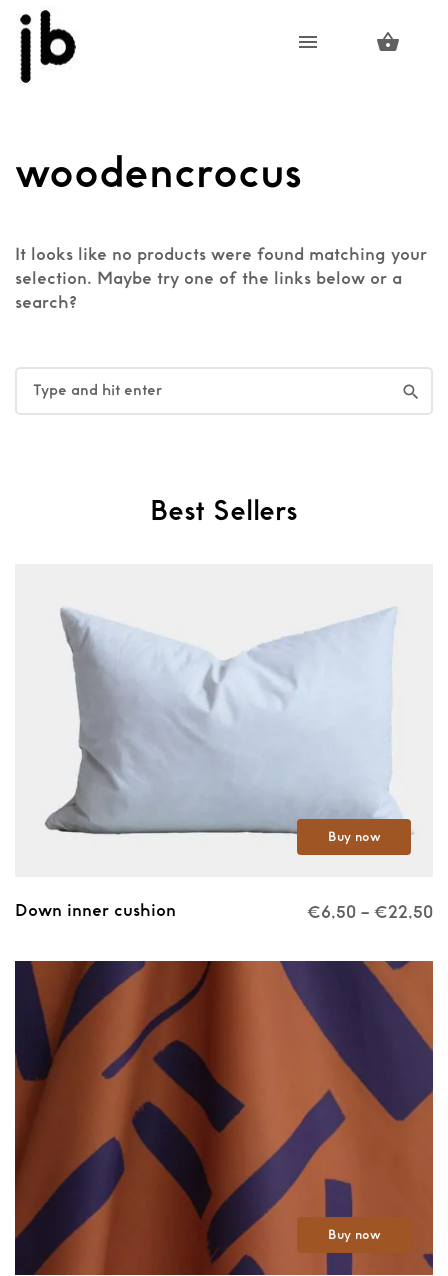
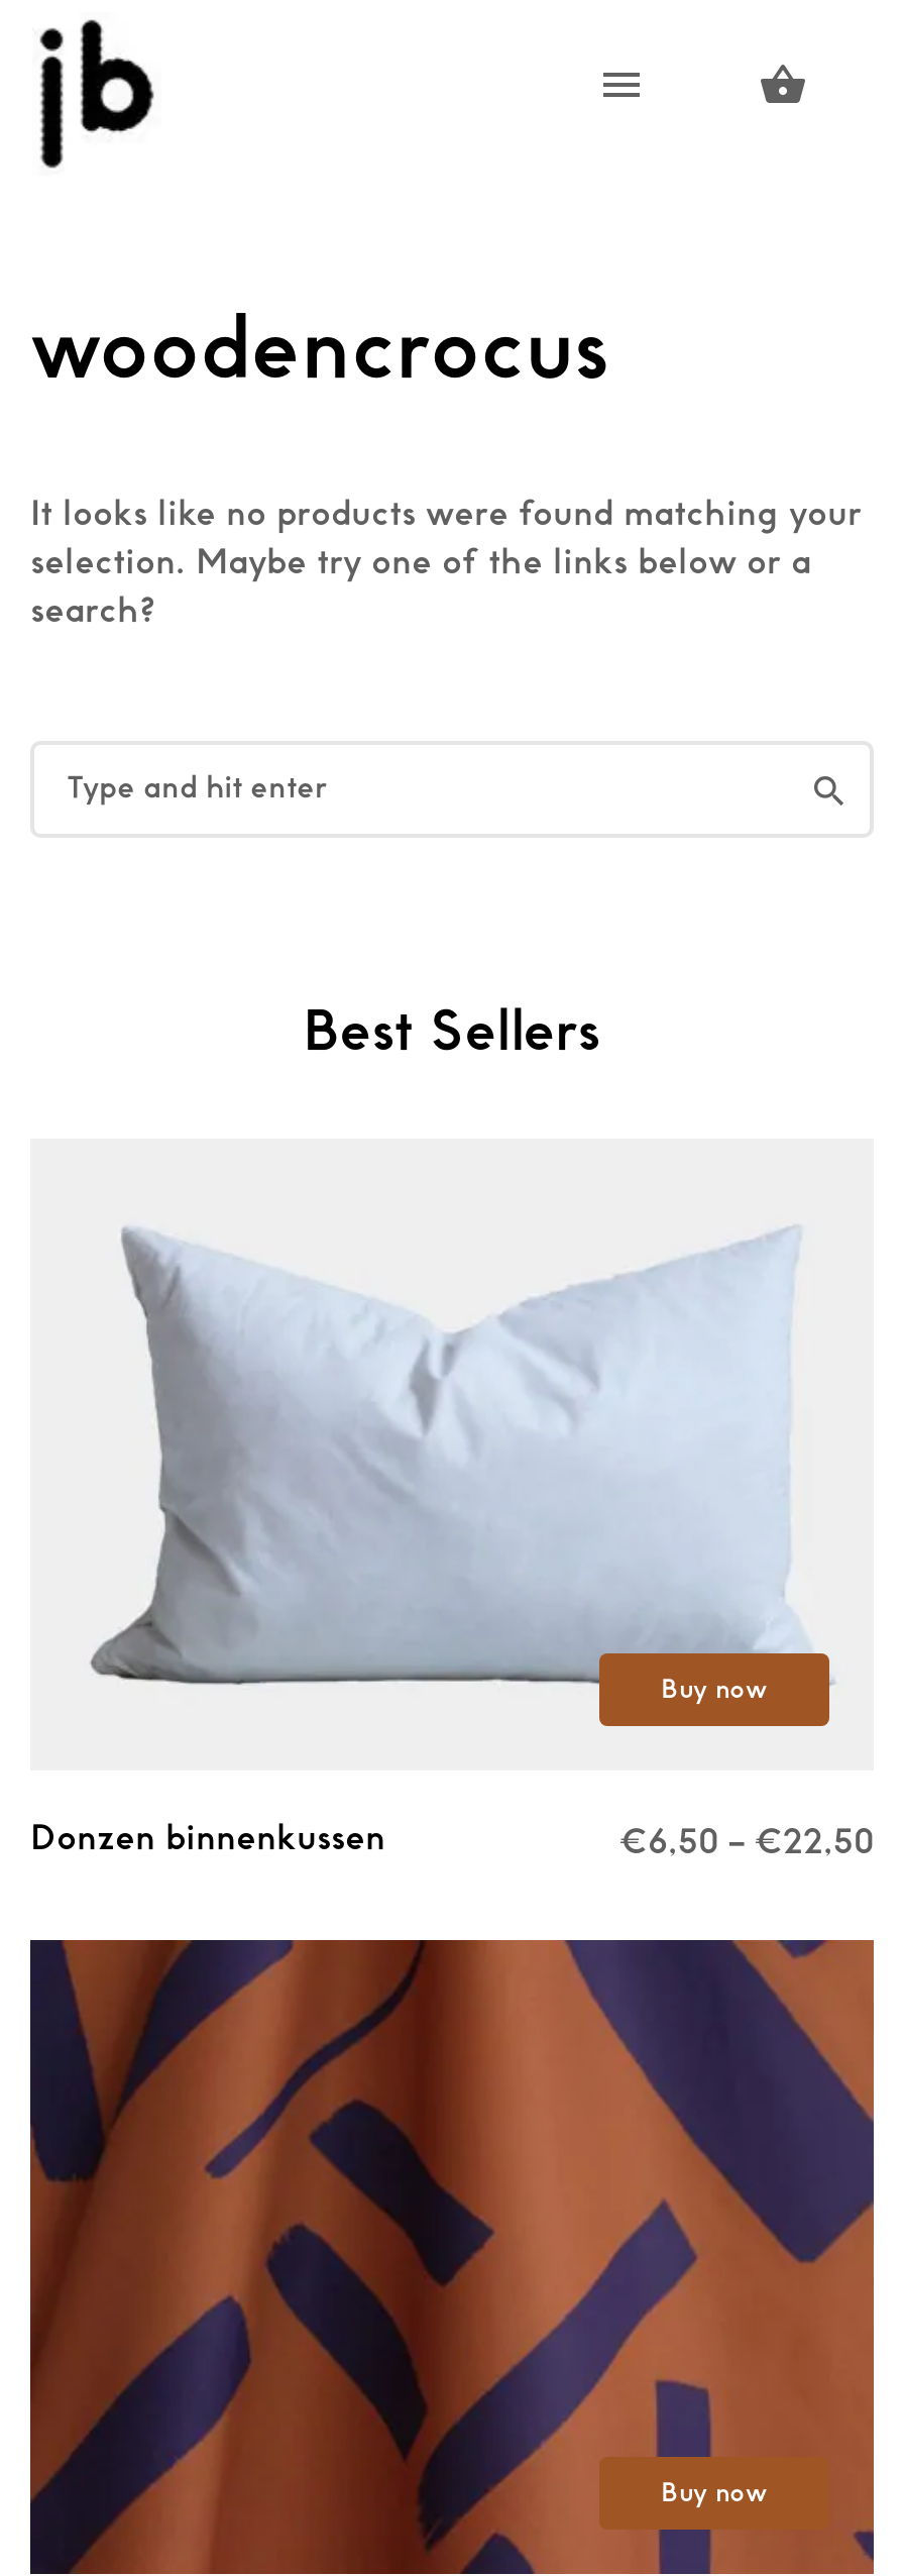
- Down inner cushion
+ Donzen binnenkussen
